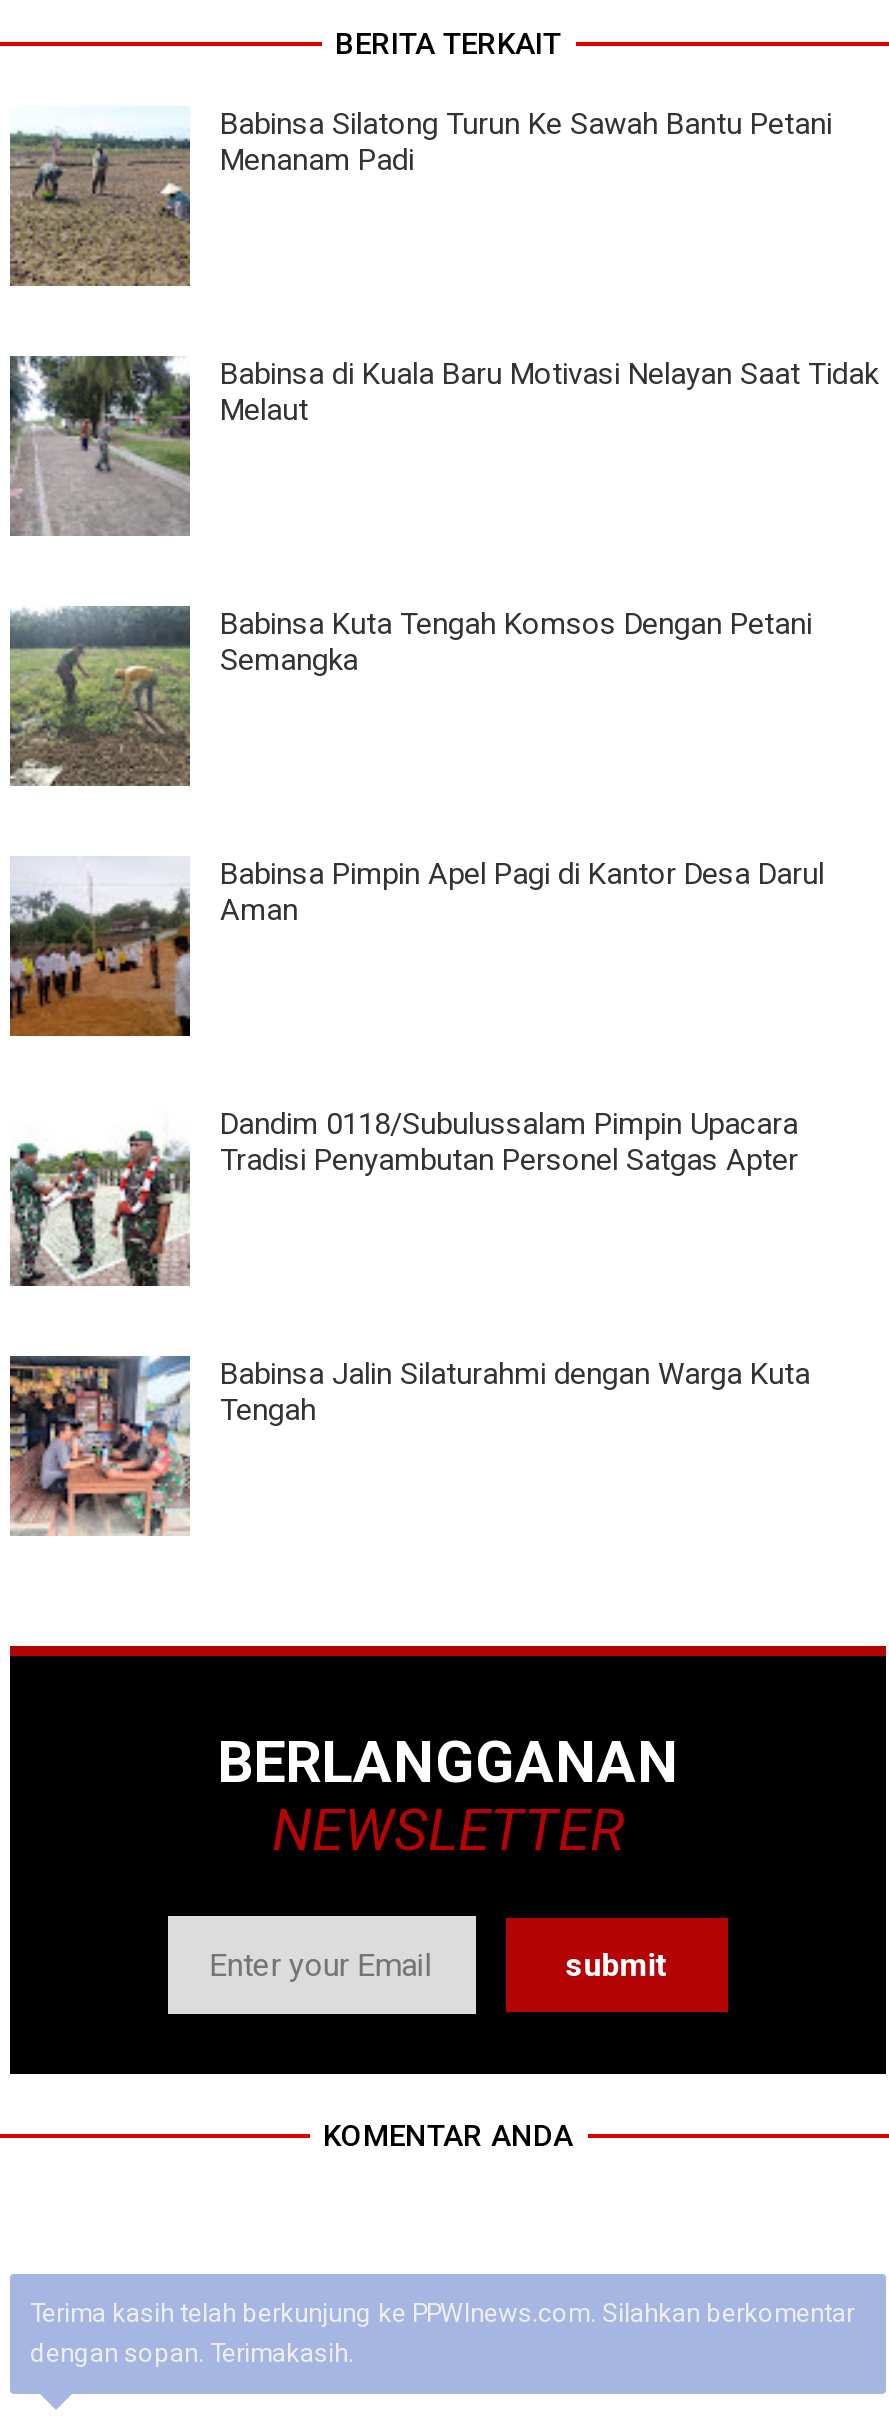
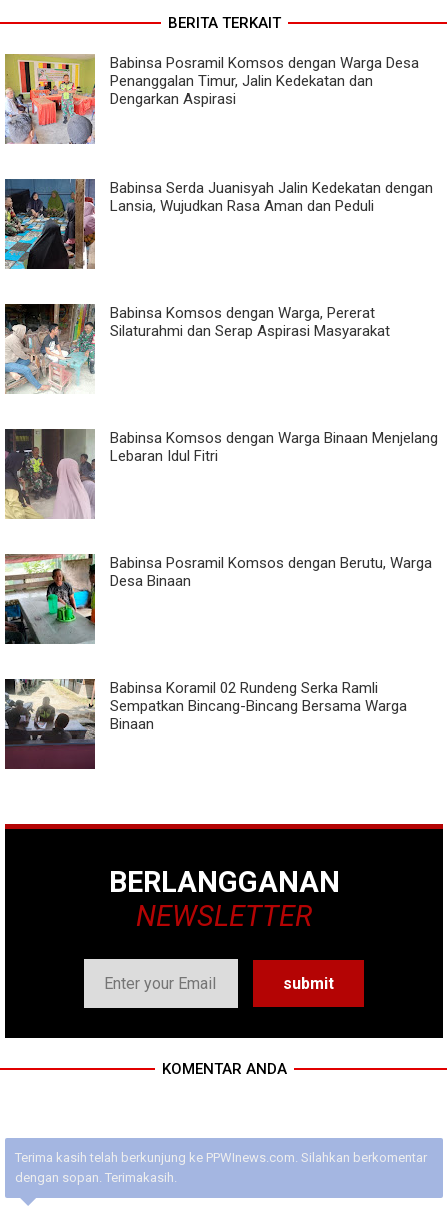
- [image]
- Babinsa Silatong Turun Ke Sawah Bantu Petani
- Menanam Padi
+ [image]
+ Babinsa Posramil Komsos dengan Warga Desa
+ Penanggalan Timur, Jalin Kedekatan dan
+ Dengarkan Aspirasi

- [image]
- Babinsa di Kuala Baru Motivasi Nelayan Saat Tidak
- Melaut
+ [image]
+ Babinsa Serda Juanisyah Jalin Kedekatan dengan
+ Lansia, Wujudkan Rasa Aman dan Peduli

- [image]
- Babinsa Kuta Tengah Komsos Dengan Petani
- Semangka
+ [image]
+ Babinsa Komsos dengan Warga, Pererat
+ Silaturahmi dan Serap Aspirasi Masyarakat

- [image]
- Babinsa Pimpin Apel Pagi di Kantor Desa Darul
- Aman
+ [image]
+ Babinsa Komsos dengan Warga Binaan Menjelang
+ Lebaran Idul Fitri

- [image]
- Dandim 0118/Subulussalam Pimpin Upacara
- Tradisi Penyambutan Personel Satgas Apter
+ [image]
+ Babinsa Posramil Komsos dengan Berutu, Warga
+ Desa Binaan

- [image]
- Babinsa Jalin Silaturahmi dengan Warga Kuta
- Tengah
+ [image]
+ Babinsa Koramil 02 Rundeng Serka Ramli
+ Sempatkan Bincang-Bincang Bersama Warga
+ Binaan
